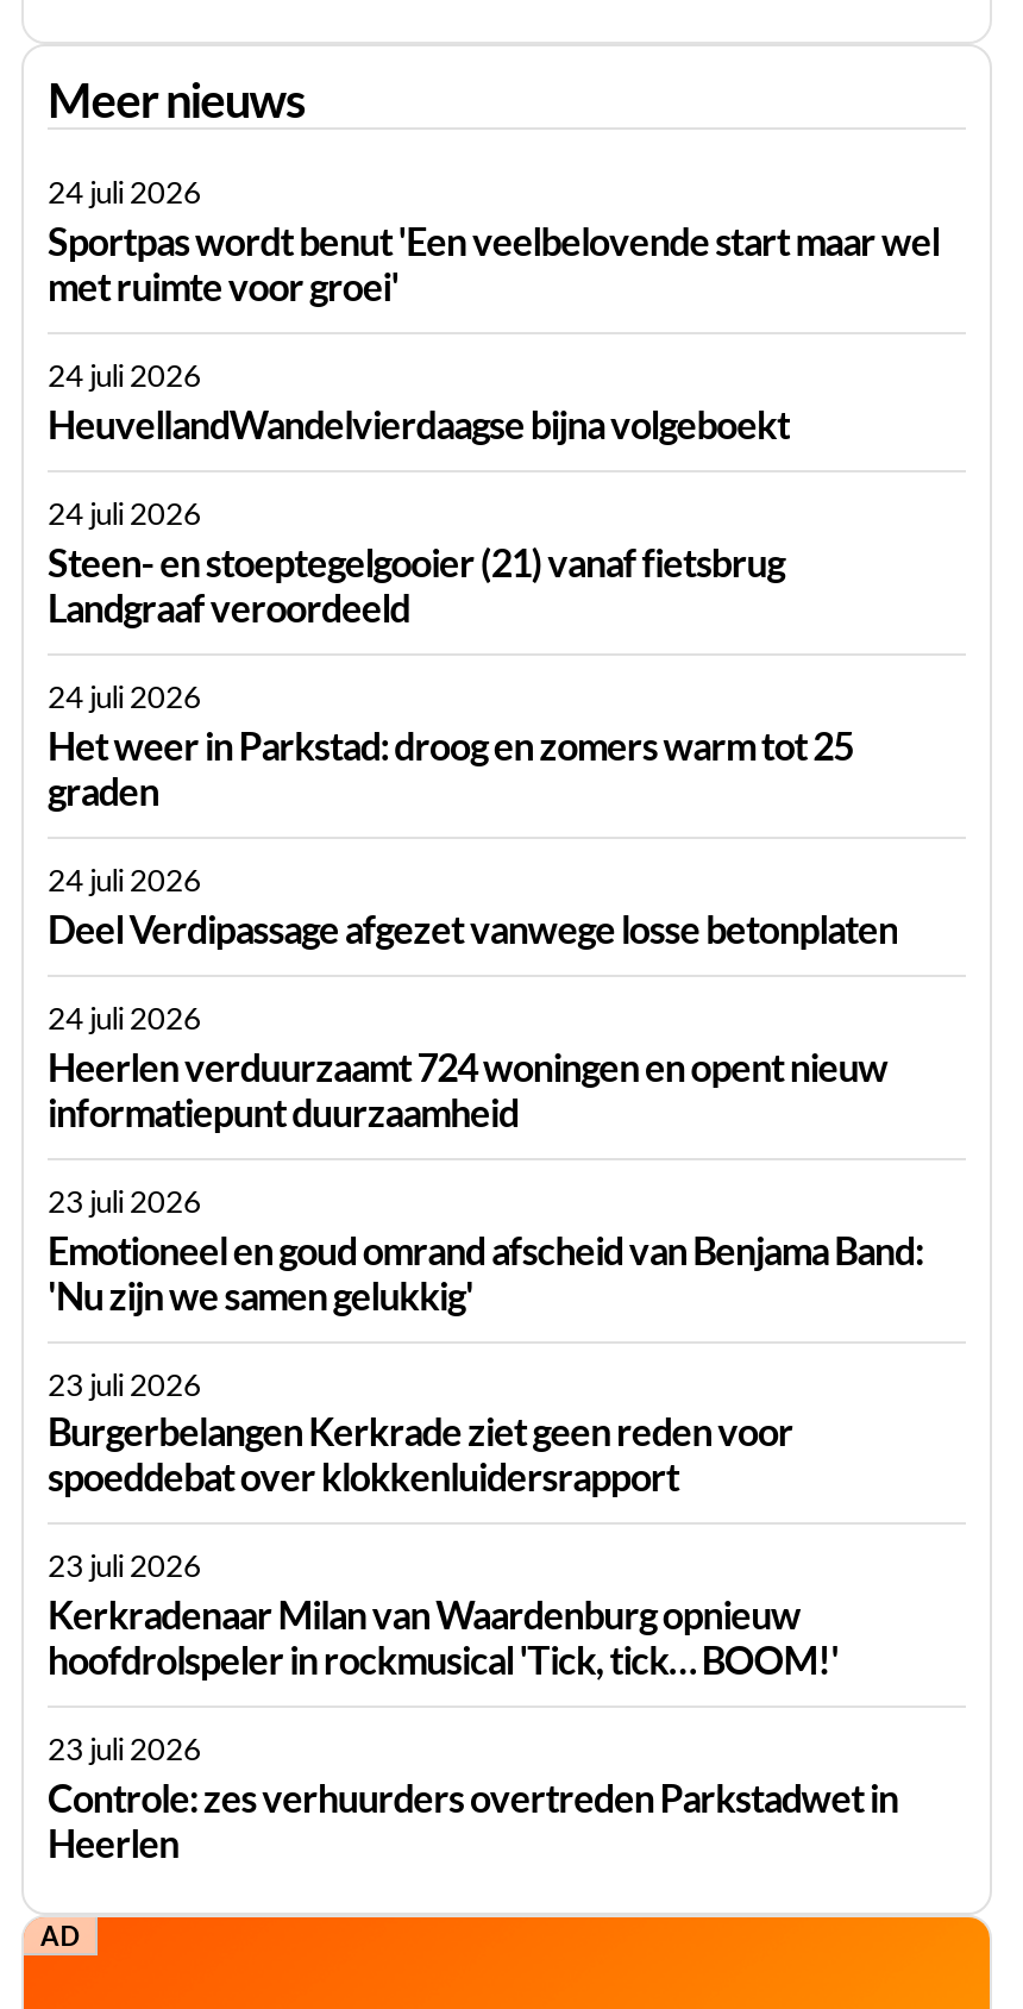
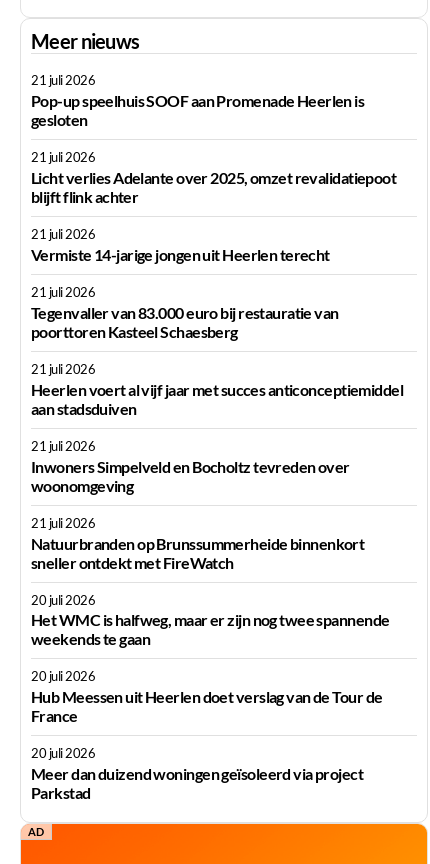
- 24 juli 2026
- Sportpas wordt benut 'Een veelbelovende start maar wel
- met ruimte voor groei'
+ 21 juli 2026
+ Pop-up speelhuis SOOF aan Promenade Heerlen is
+ gesloten

- 24 juli 2026
- HeuvellandWandelvierdaagse bijna volgeboekt
+ 21 juli 2026
+ Licht verlies Adelante over 2025, omzet revalidatiepoot
+ blijft flink achter

- 24 juli 2026
- Steen- en stoeptegelgooier (21) vanaf fietsbrug
- Landgraaf veroordeeld
+ 21 juli 2026
+ Vermiste 14-jarige jongen uit Heerlen terecht

- 24 juli 2026
- Het weer in Parkstad: droog en zomers warm tot 25
- graden
+ 21 juli 2026
+ Tegenvaller van 83.000 euro bij restauratie van
+ poorttoren Kasteel Schaesberg

- 24 juli 2026
- Deel Verdipassage afgezet vanwege losse betonplaten
+ 21 juli 2026
+ Heerlen voert al vijf jaar met succes anticonceptiemiddel
+ aan stadsduiven

- 24 juli 2026
- Heerlen verduurzaamt 724 woningen en opent nieuw
- informatiepunt duurzaamheid
+ 21 juli 2026
+ Inwoners Simpelveld en Bocholtz tevreden over
+ woonomgeving

- 23 juli 2026
- Emotioneel en goud omrand afscheid van Benjama Band:
- 'Nu zijn we samen gelukkig'
+ 21 juli 2026
+ Natuurbranden op Brunssummerheide binnenkort
+ sneller ontdekt met FireWatch

- 23 juli 2026
- Burgerbelangen Kerkrade ziet geen reden voor
- spoeddebat over klokkenluidersrapport
+ 20 juli 2026
+ Het WMC is halfweg, maar er zijn nog twee spannende
+ weekends te gaan

- 23 juli 2026
- Kerkradenaar Milan van Waardenburg opnieuw
- hoofdrolspeler in rockmusical 'Tick, tick… BOOM!'
+ 20 juli 2026
+ Hub Meessen uit Heerlen doet verslag van de Tour de
+ France

- 23 juli 2026
- Controle: zes verhuurders overtreden Parkstadwet in
- Heerlen
+ 20 juli 2026
+ Meer dan duizend woningen geïsoleerd via project
+ Parkstad
